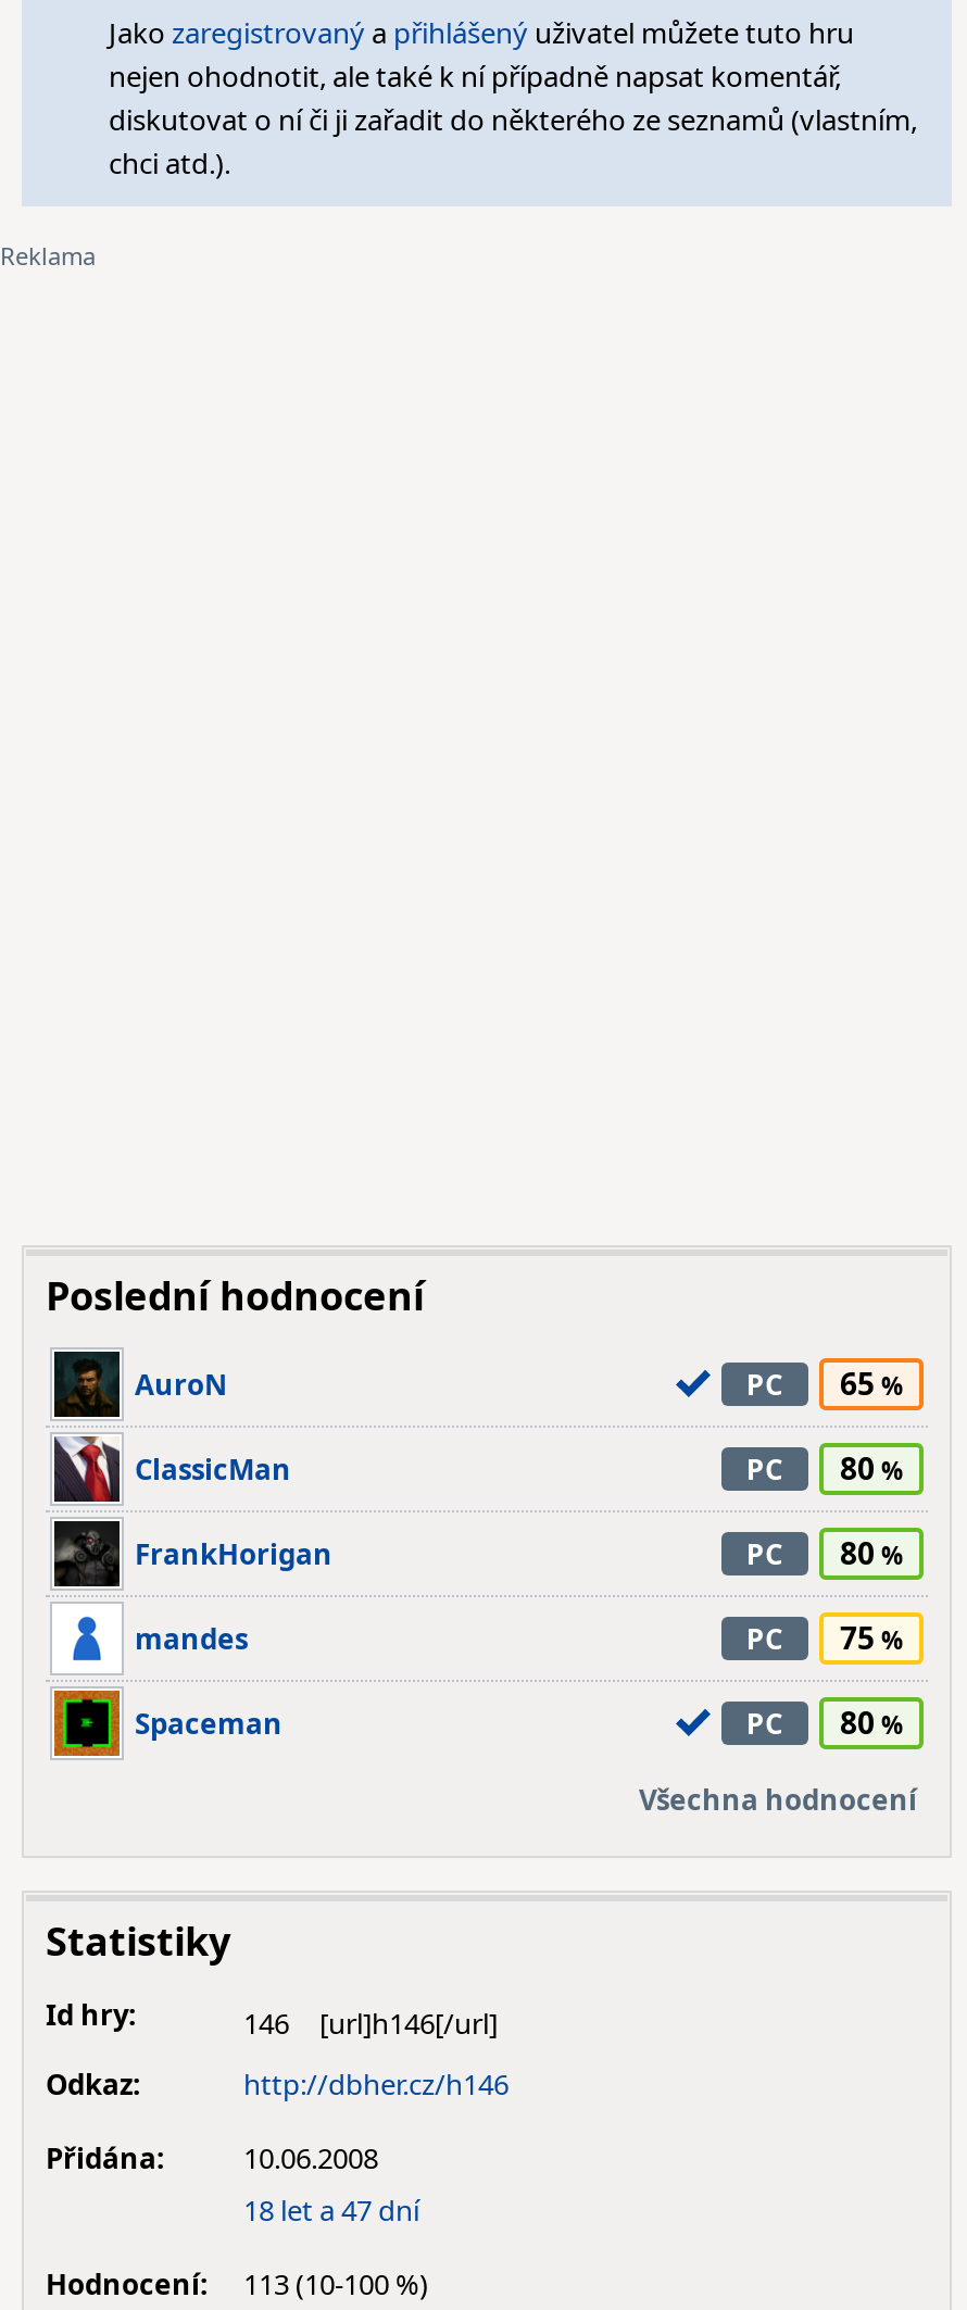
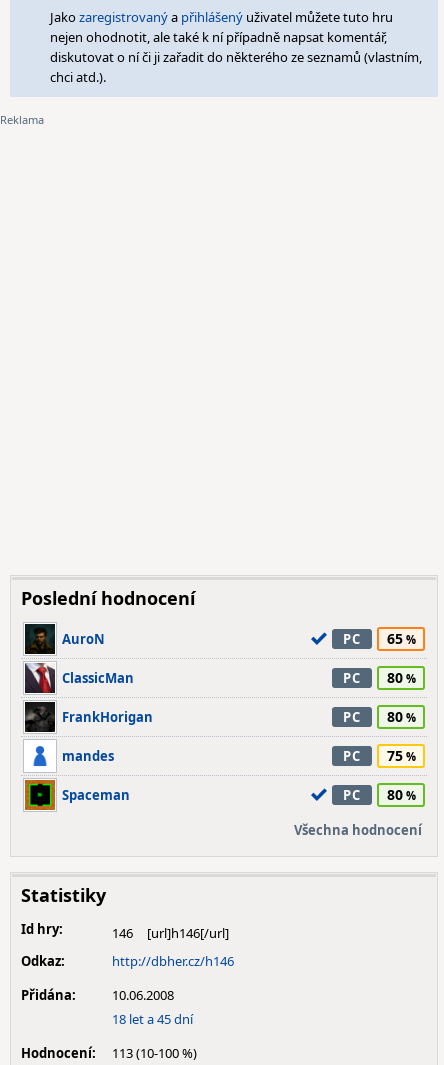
- 18 let a 47 dní
+ 18 let a 45 dní
